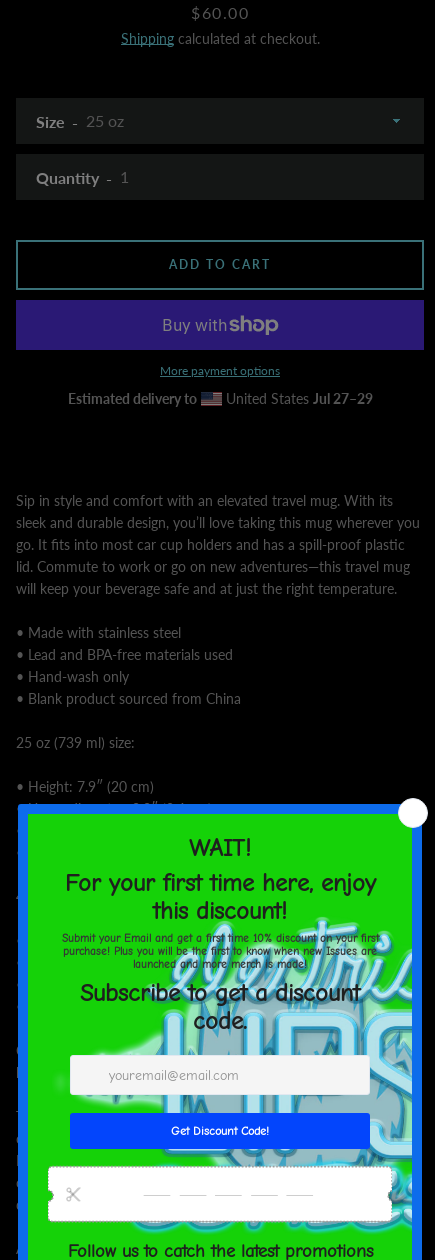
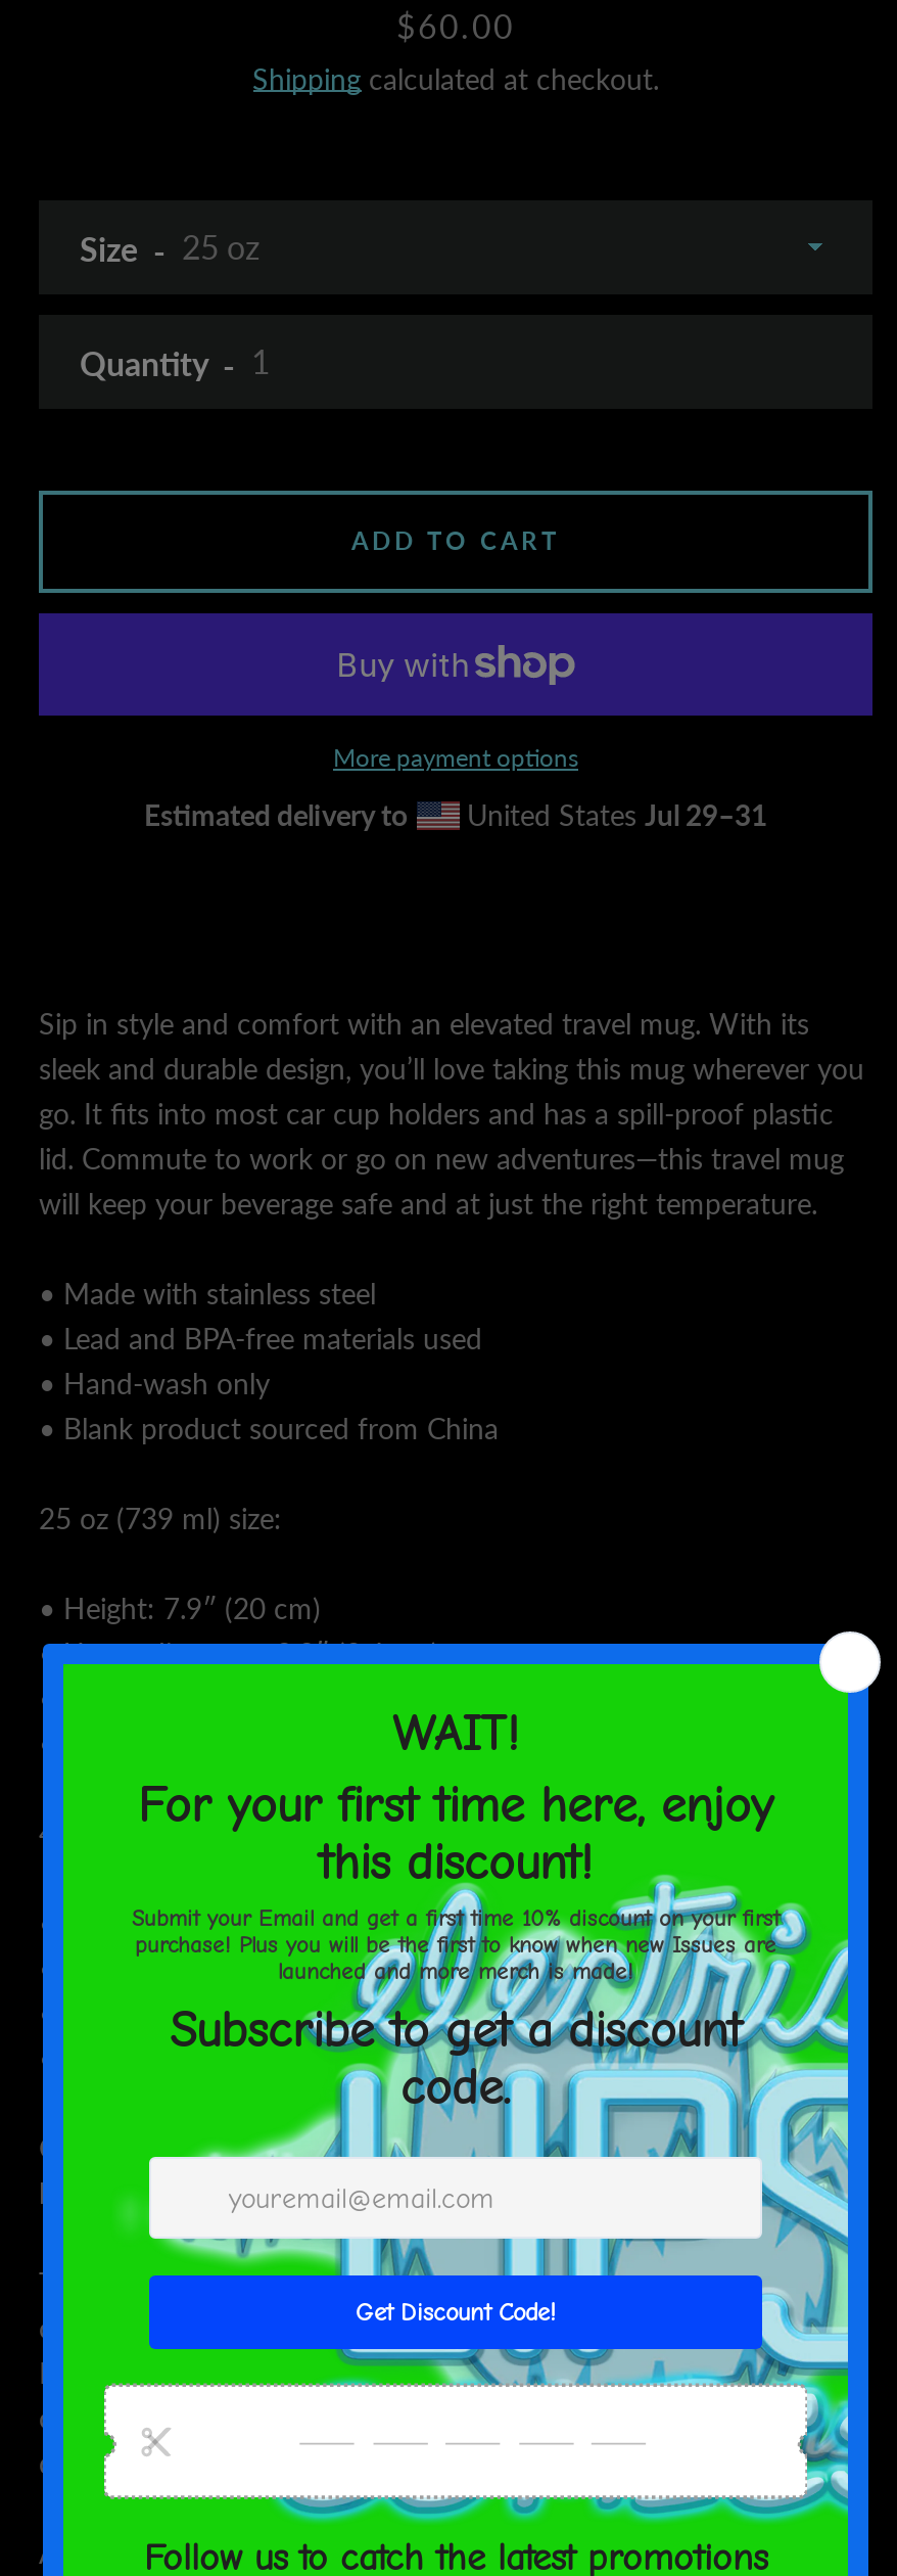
- United States Jul 27–29
+ United States Jul 29–31
